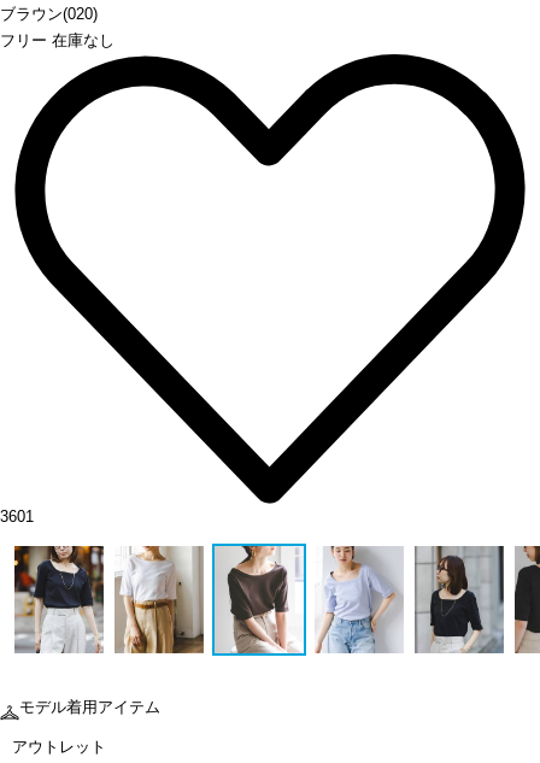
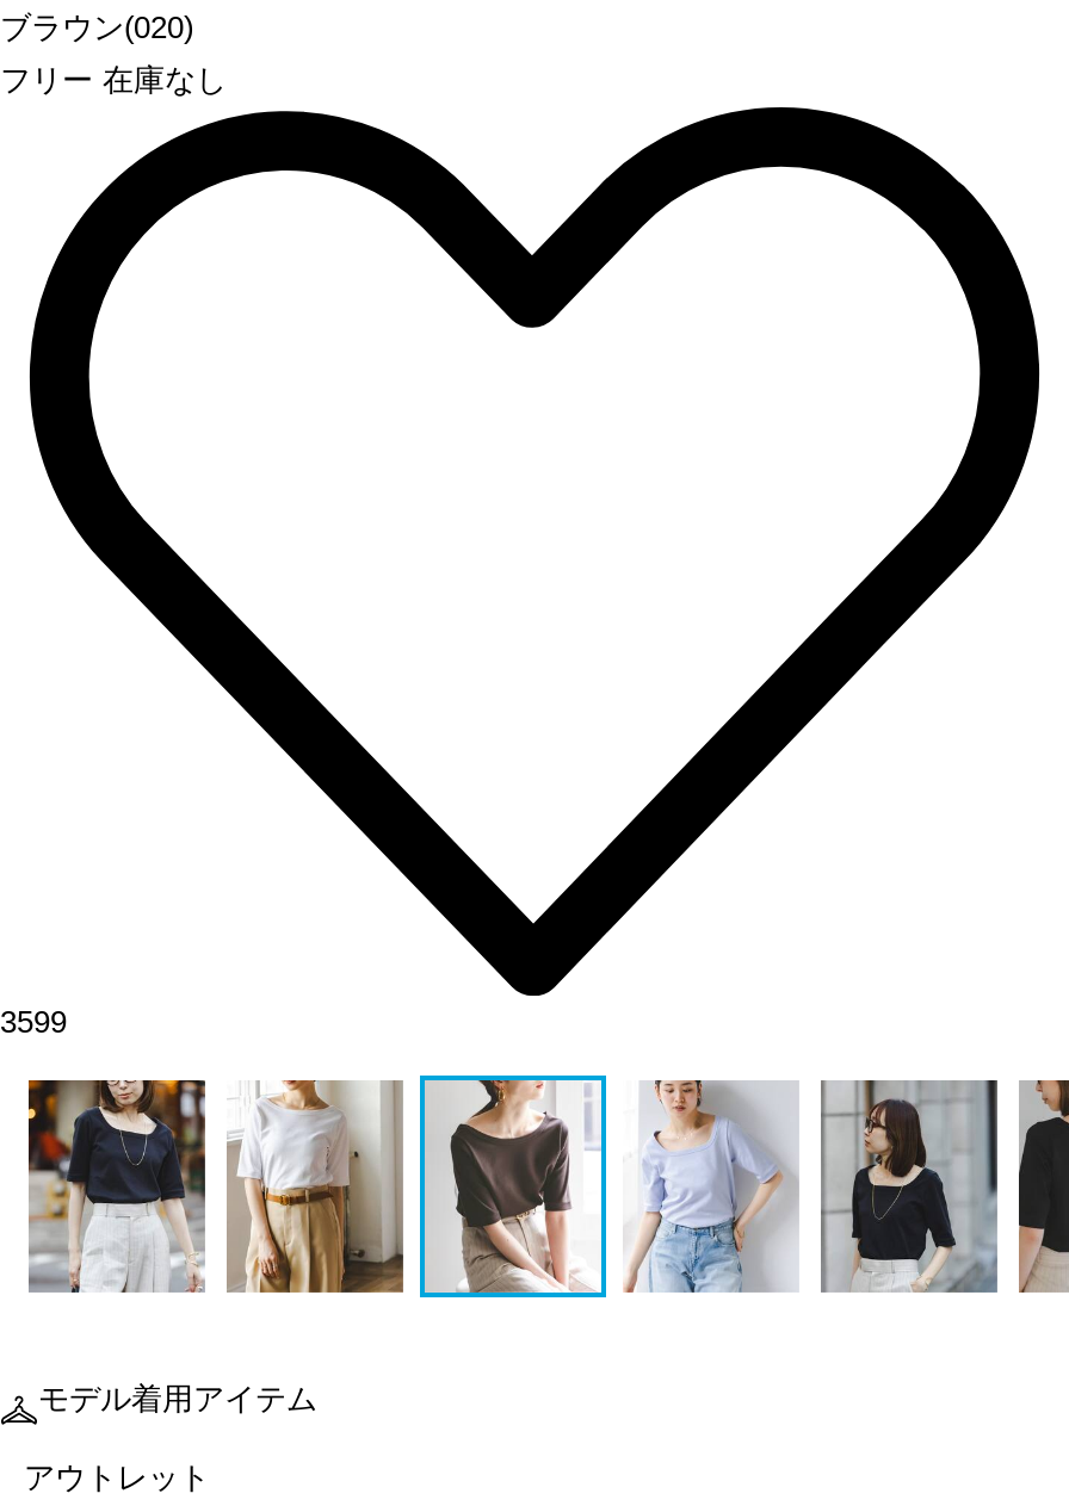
- 3601
+ 3599
